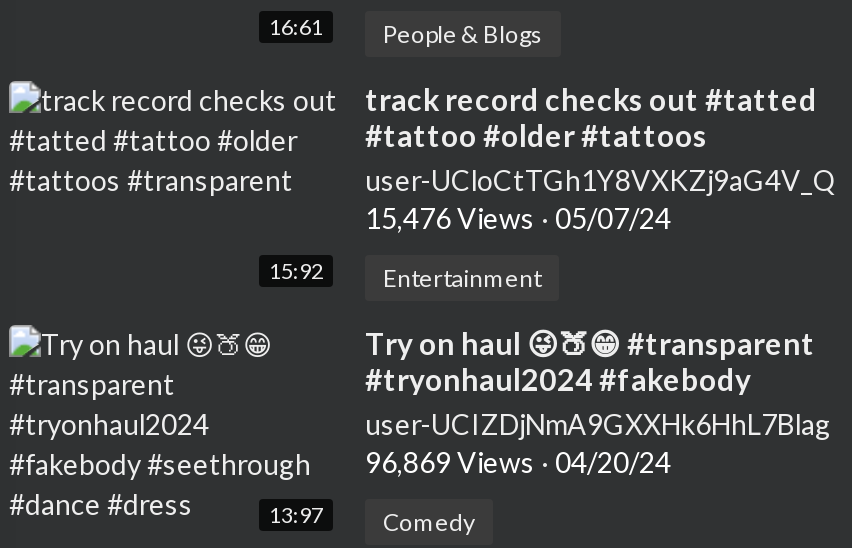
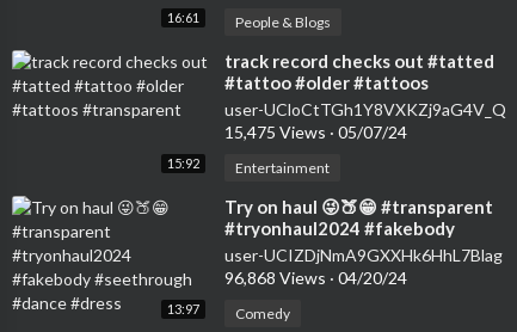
- 15,476 Views · 05/07/24
+ 15,475 Views · 05/07/24

- 96,869 Views · 04/20/24
+ 96,868 Views · 04/20/24
